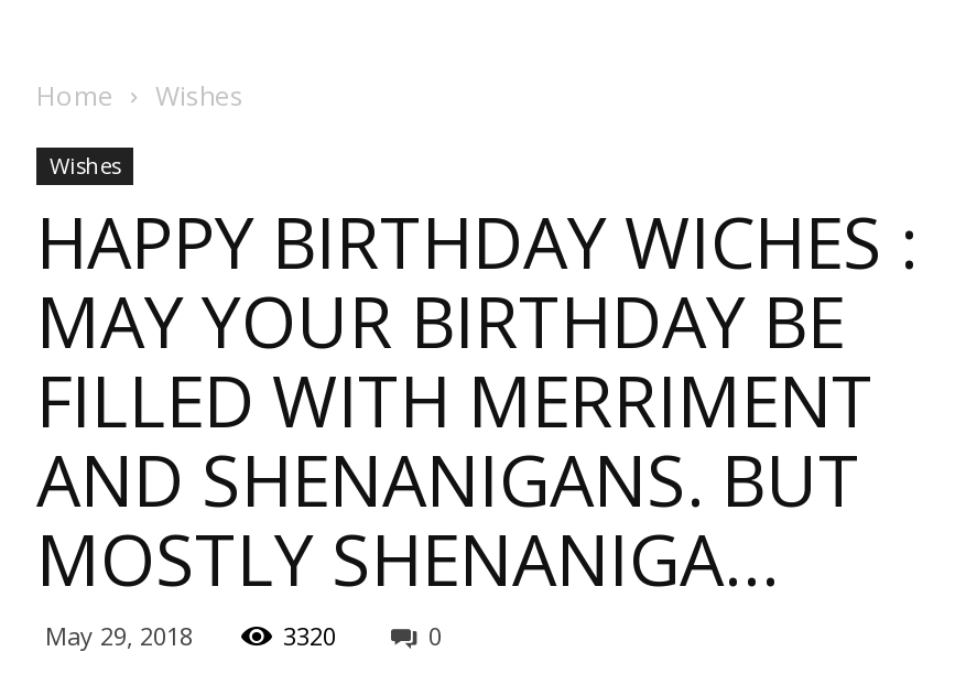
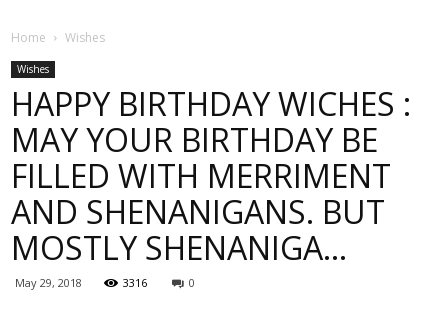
- 3320
+ 3316
